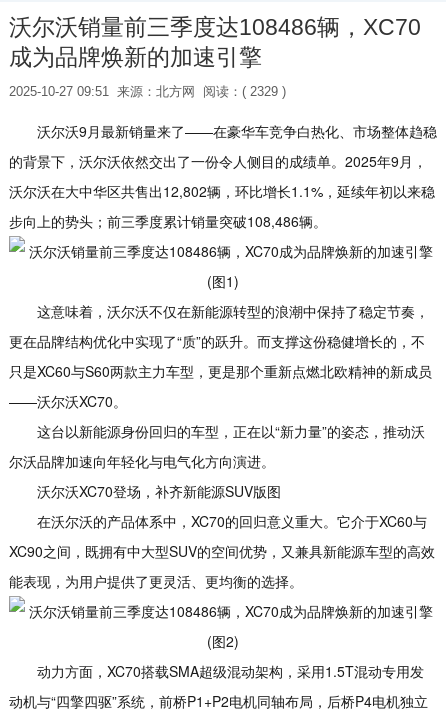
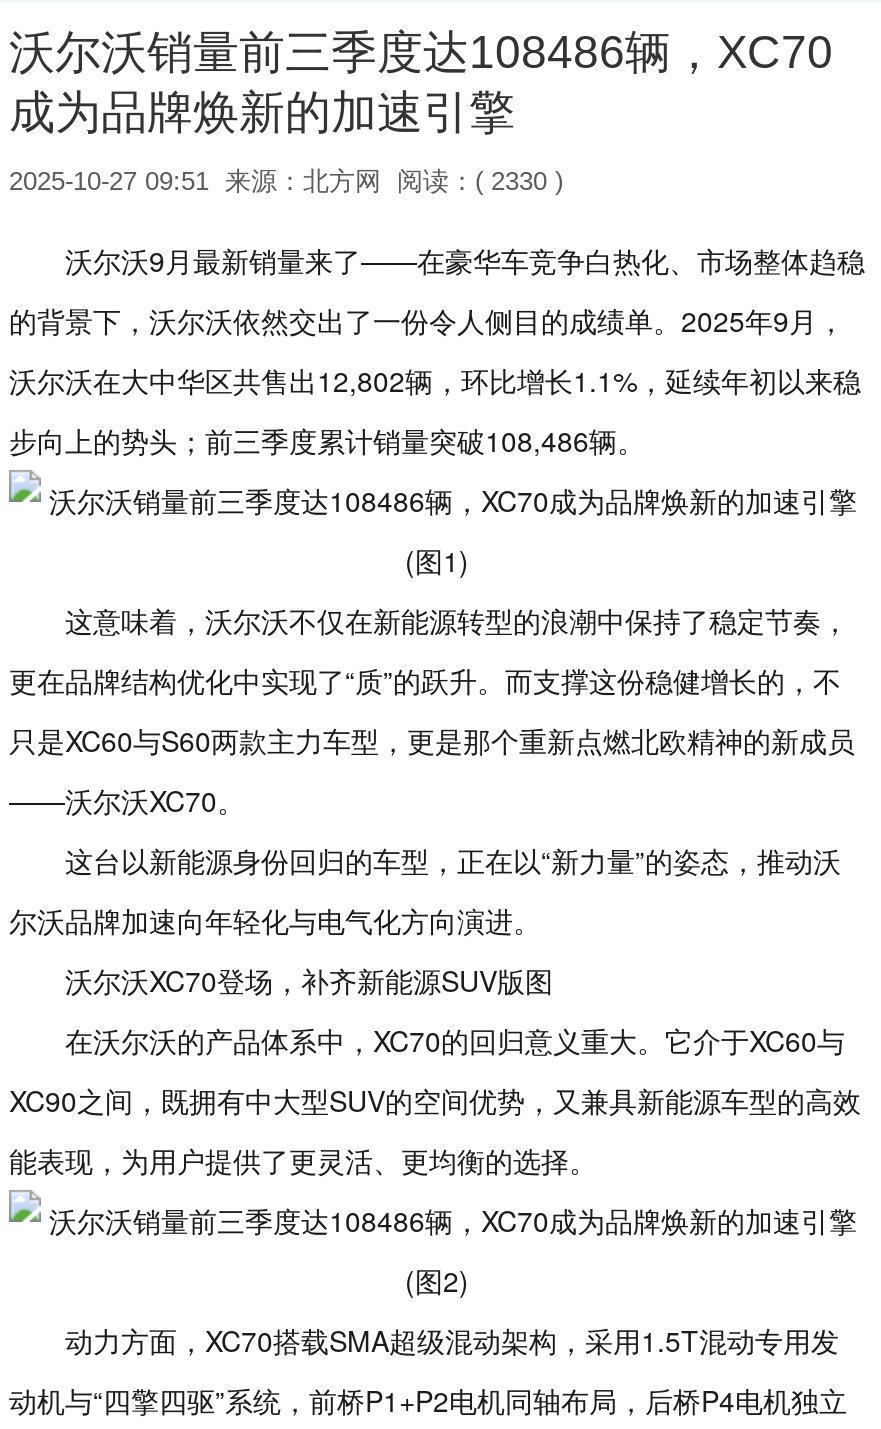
- 2025-10-27 09:51 来源：北方网 阅读：(2329 )
+ 2025-10-27 09:51 来源：北方网 阅读：(2330 )
